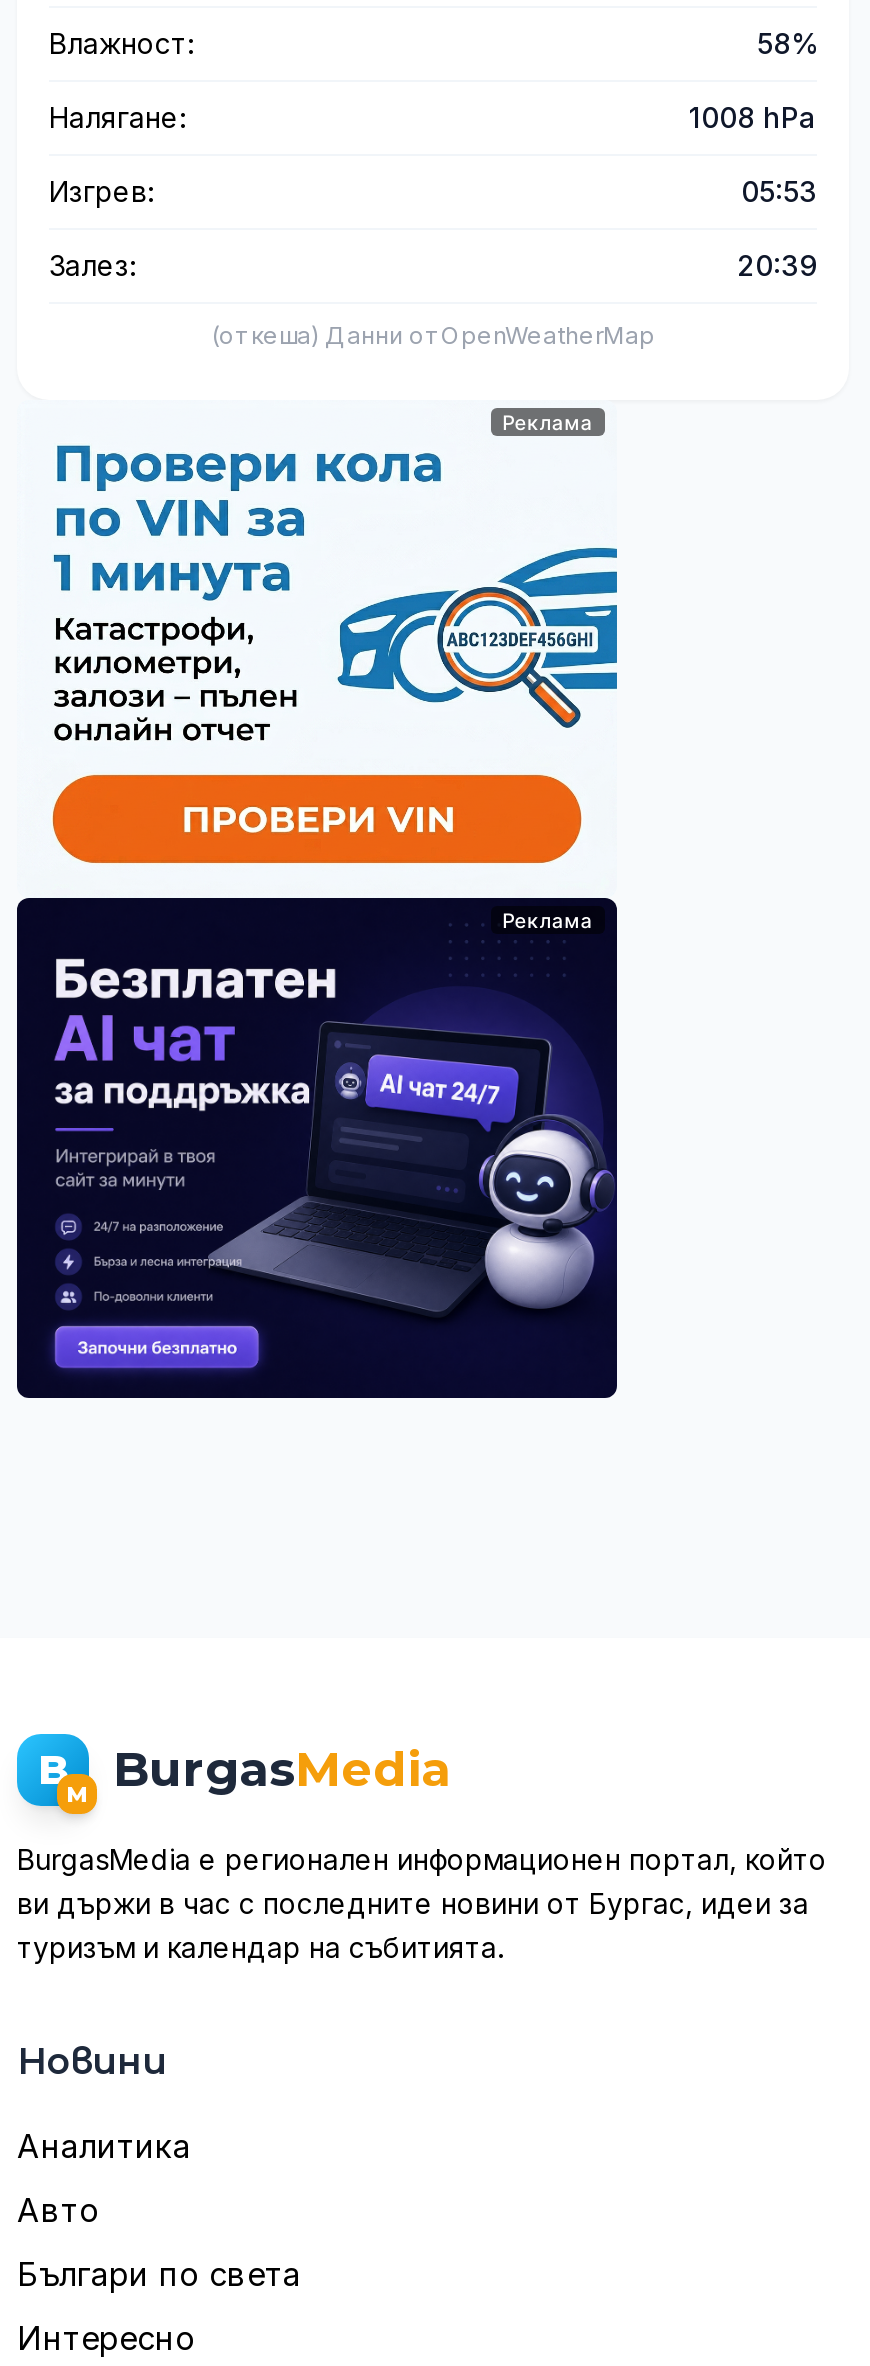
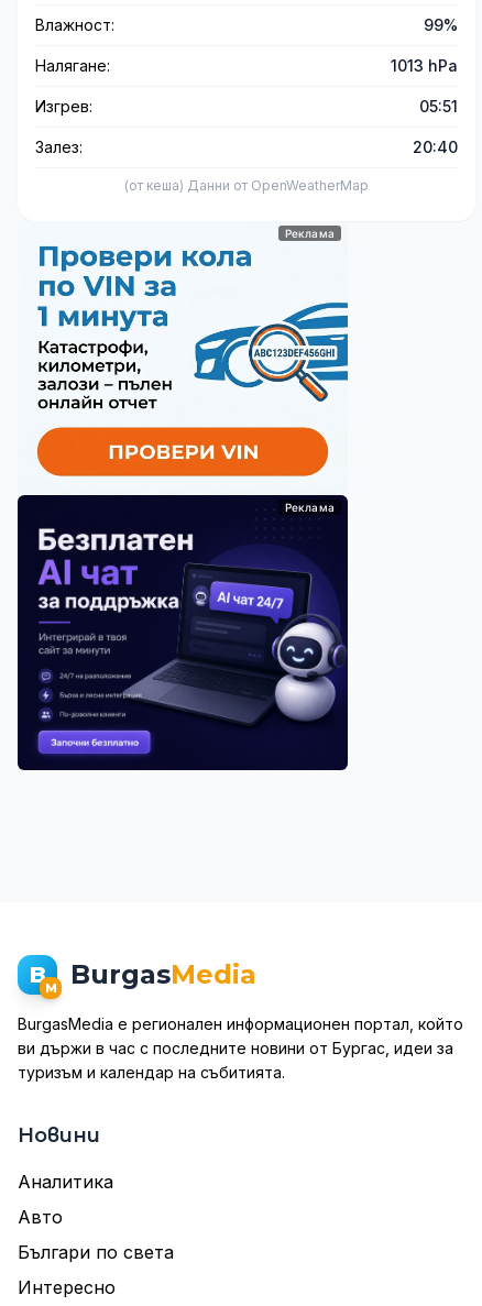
- 58%
+ 99%

- 1008 hPa
+ 1013 hPa

- 05:53
+ 05:51

- 20:39
+ 20:40
